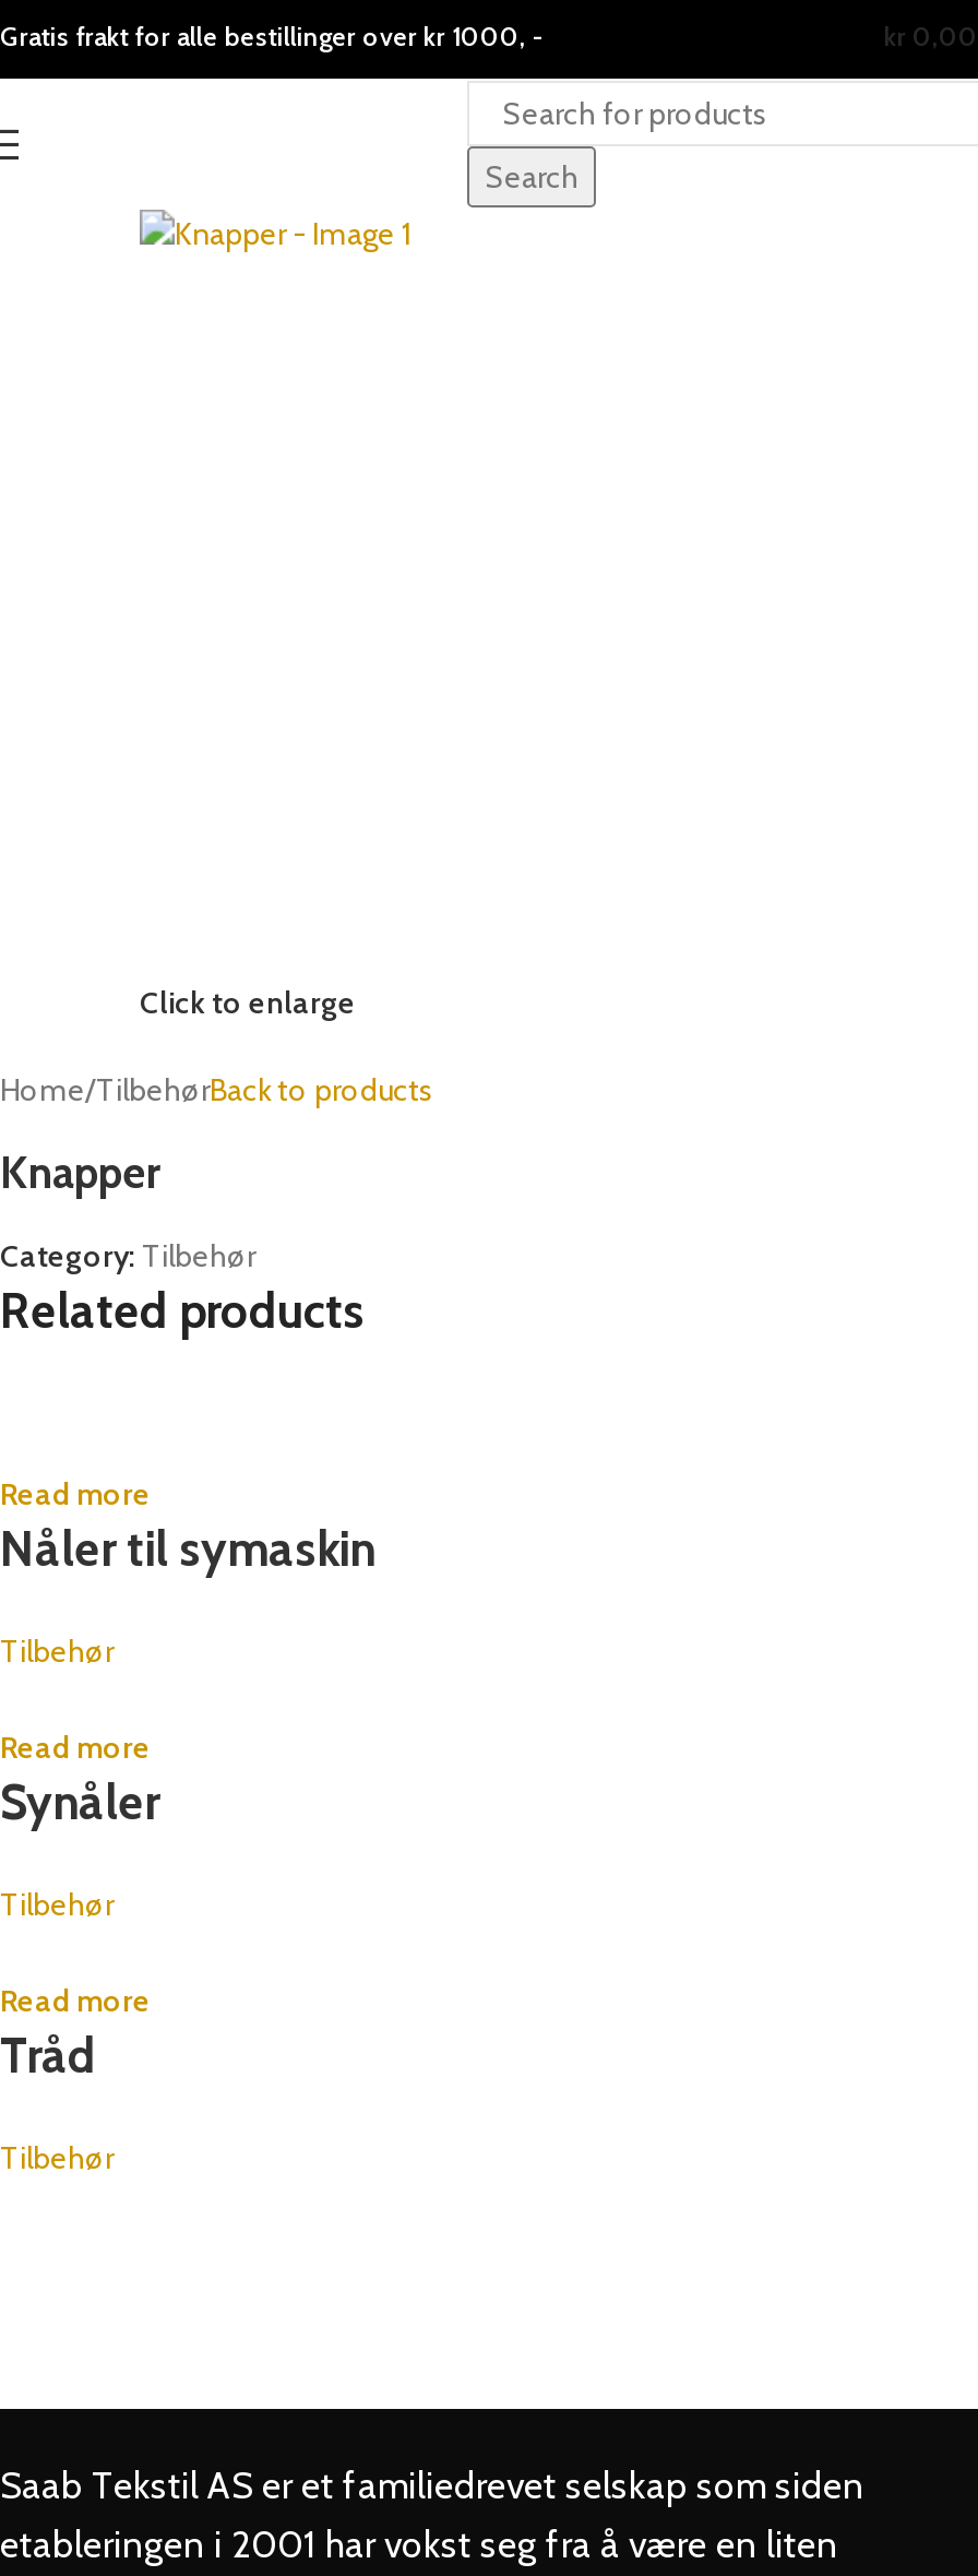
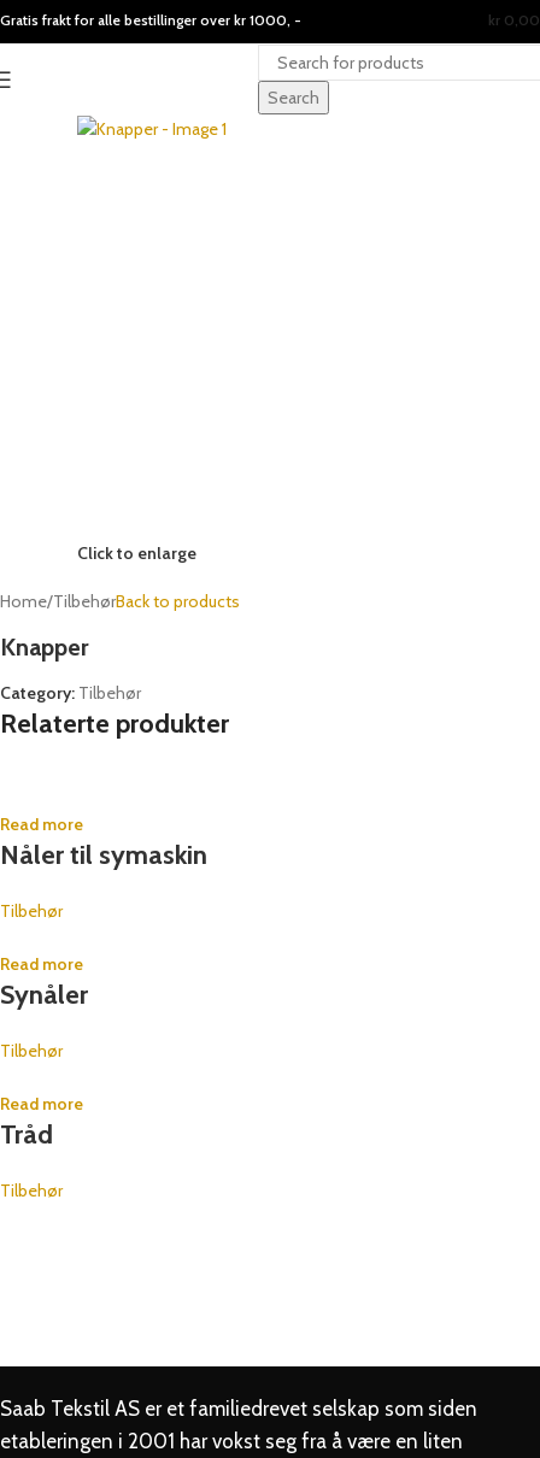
- Related products
+ Relaterte produkter
